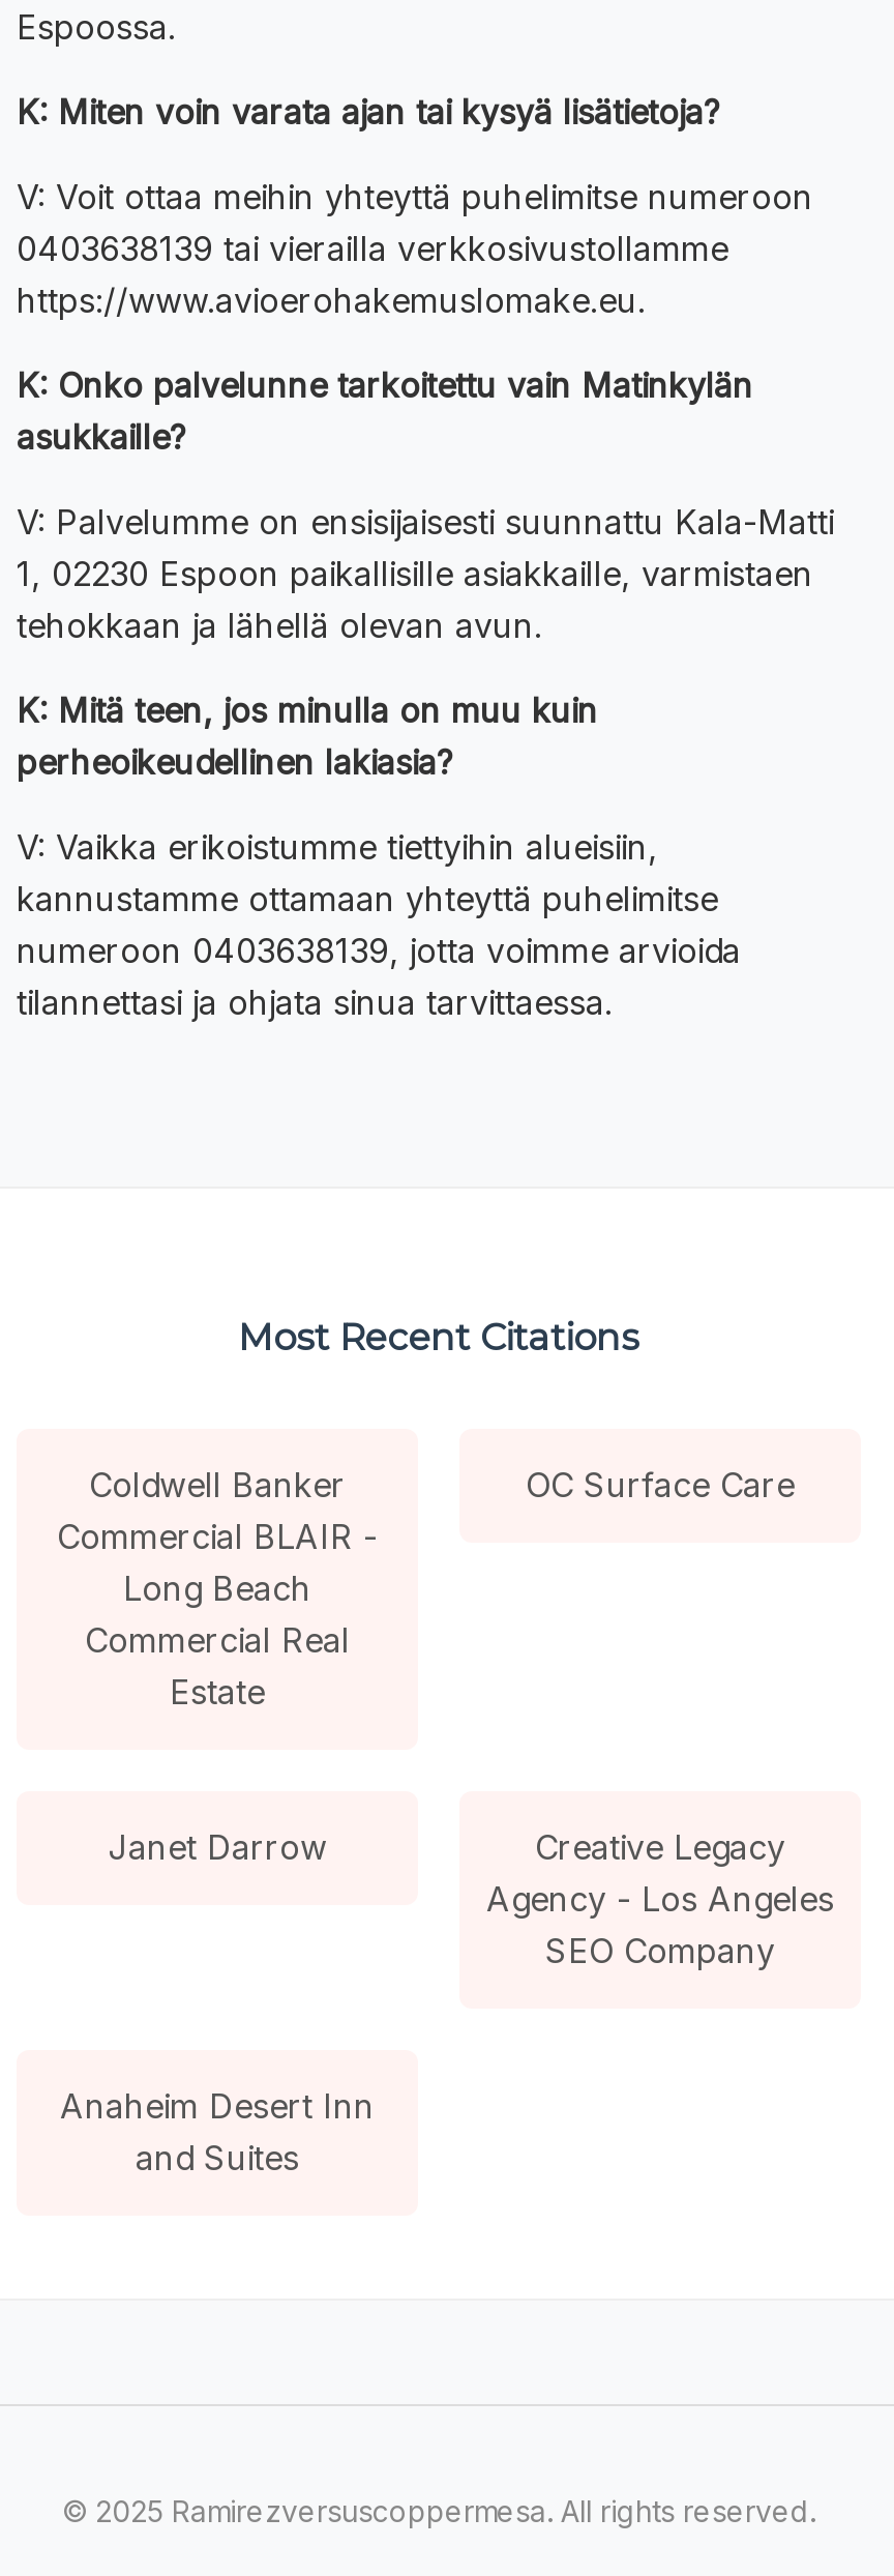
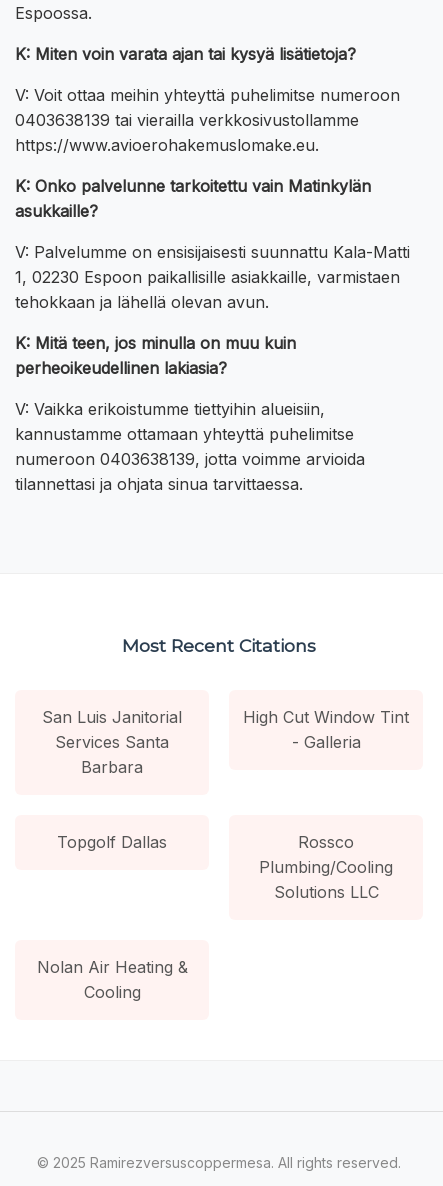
- Coldwell Banker
- Commercial BLAIR -
- Long Beach
- Commercial Real
- Estate
+ San Luis Janitorial
+ Services Santa
+ Barbara

- OC Surface Care
+ High Cut Window Tint
+ - Galleria

- Janet Darrow
- Creative Legacy
- Agency - Los Angeles
- SEO Company
+ Topgolf Dallas
+ Rossco
+ Plumbing/Cooling
+ Solutions LLC

- Anaheim Desert Inn
- and Suites
+ Nolan Air Heating &
+ Cooling
